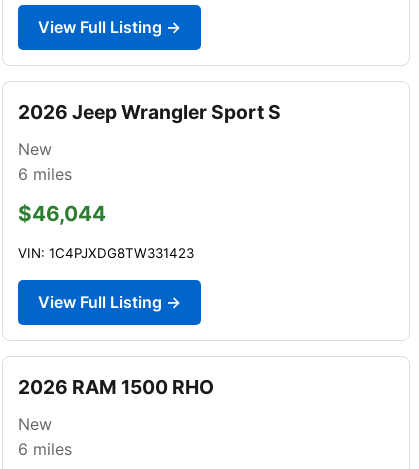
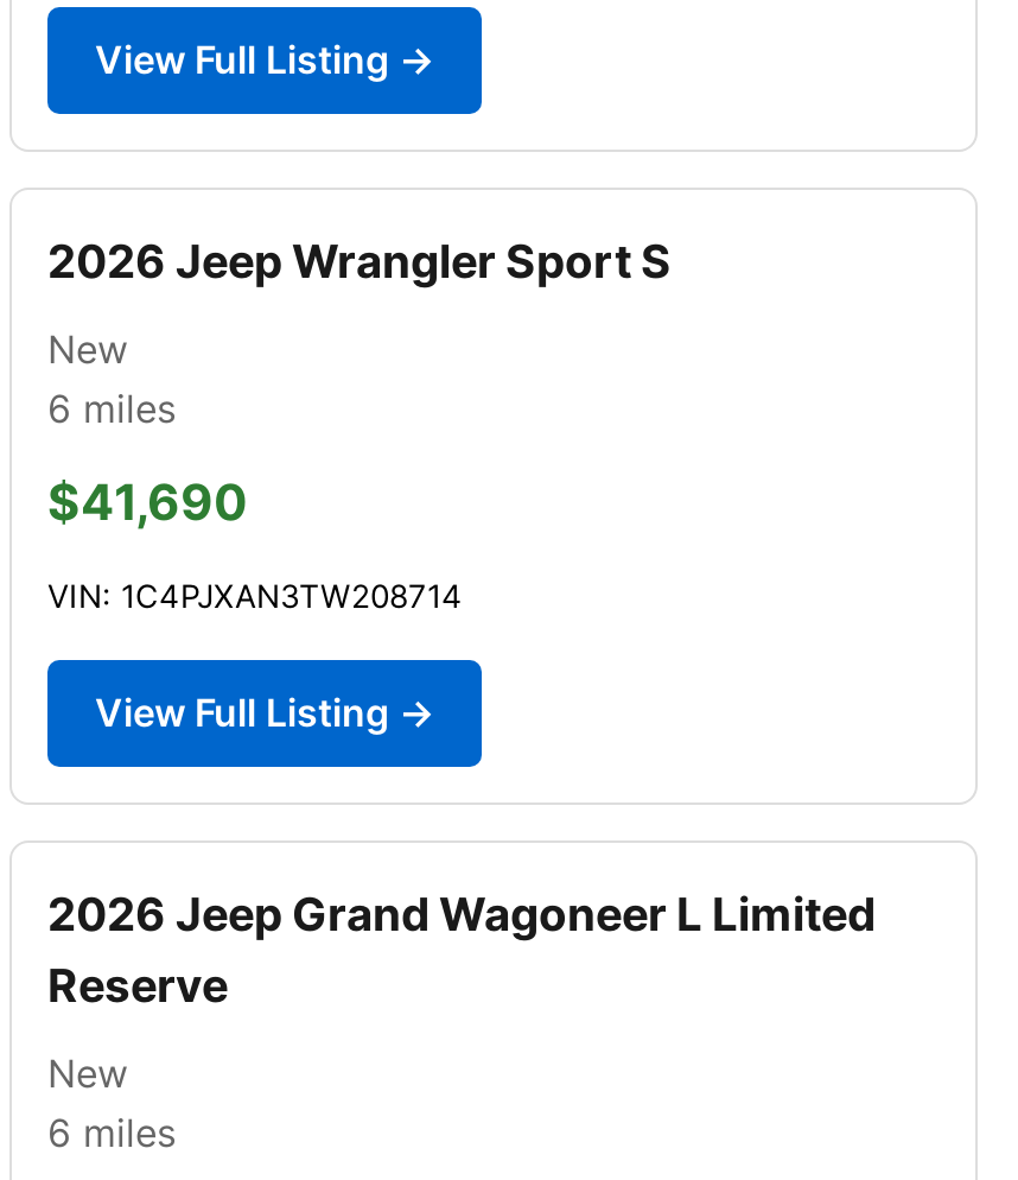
- $46,044
+ $41,690

- VIN: 1C4PJXDG8TW331423
+ VIN: 1C4PJXAN3TW208714

- 2026 RAM 1500 RHO
+ 2026 Jeep Grand Wagoneer L Limited
+ Reserve
